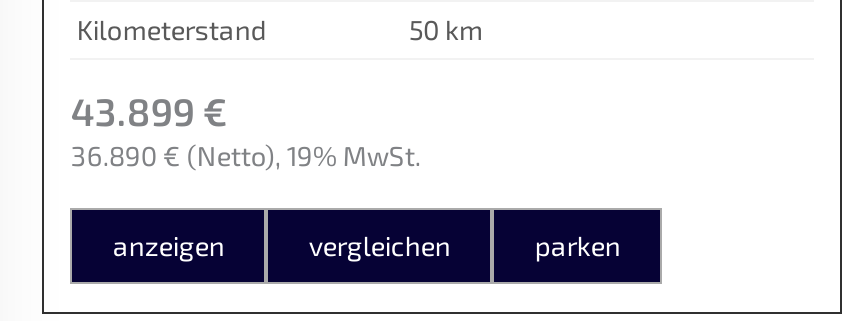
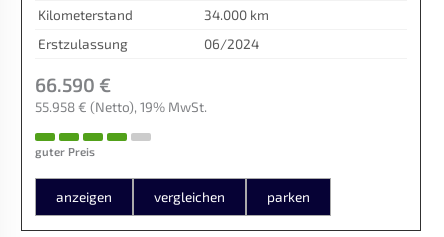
- 50 km
- 43.899 €
- 36.890 €(Netto) 19% MwSt.
+ 34.000 km
+ Erstzulassung
+ 06/2024
+ 66.590 €
+ 55.958 €(Netto) 19% MwSt.
+ guter Preis
